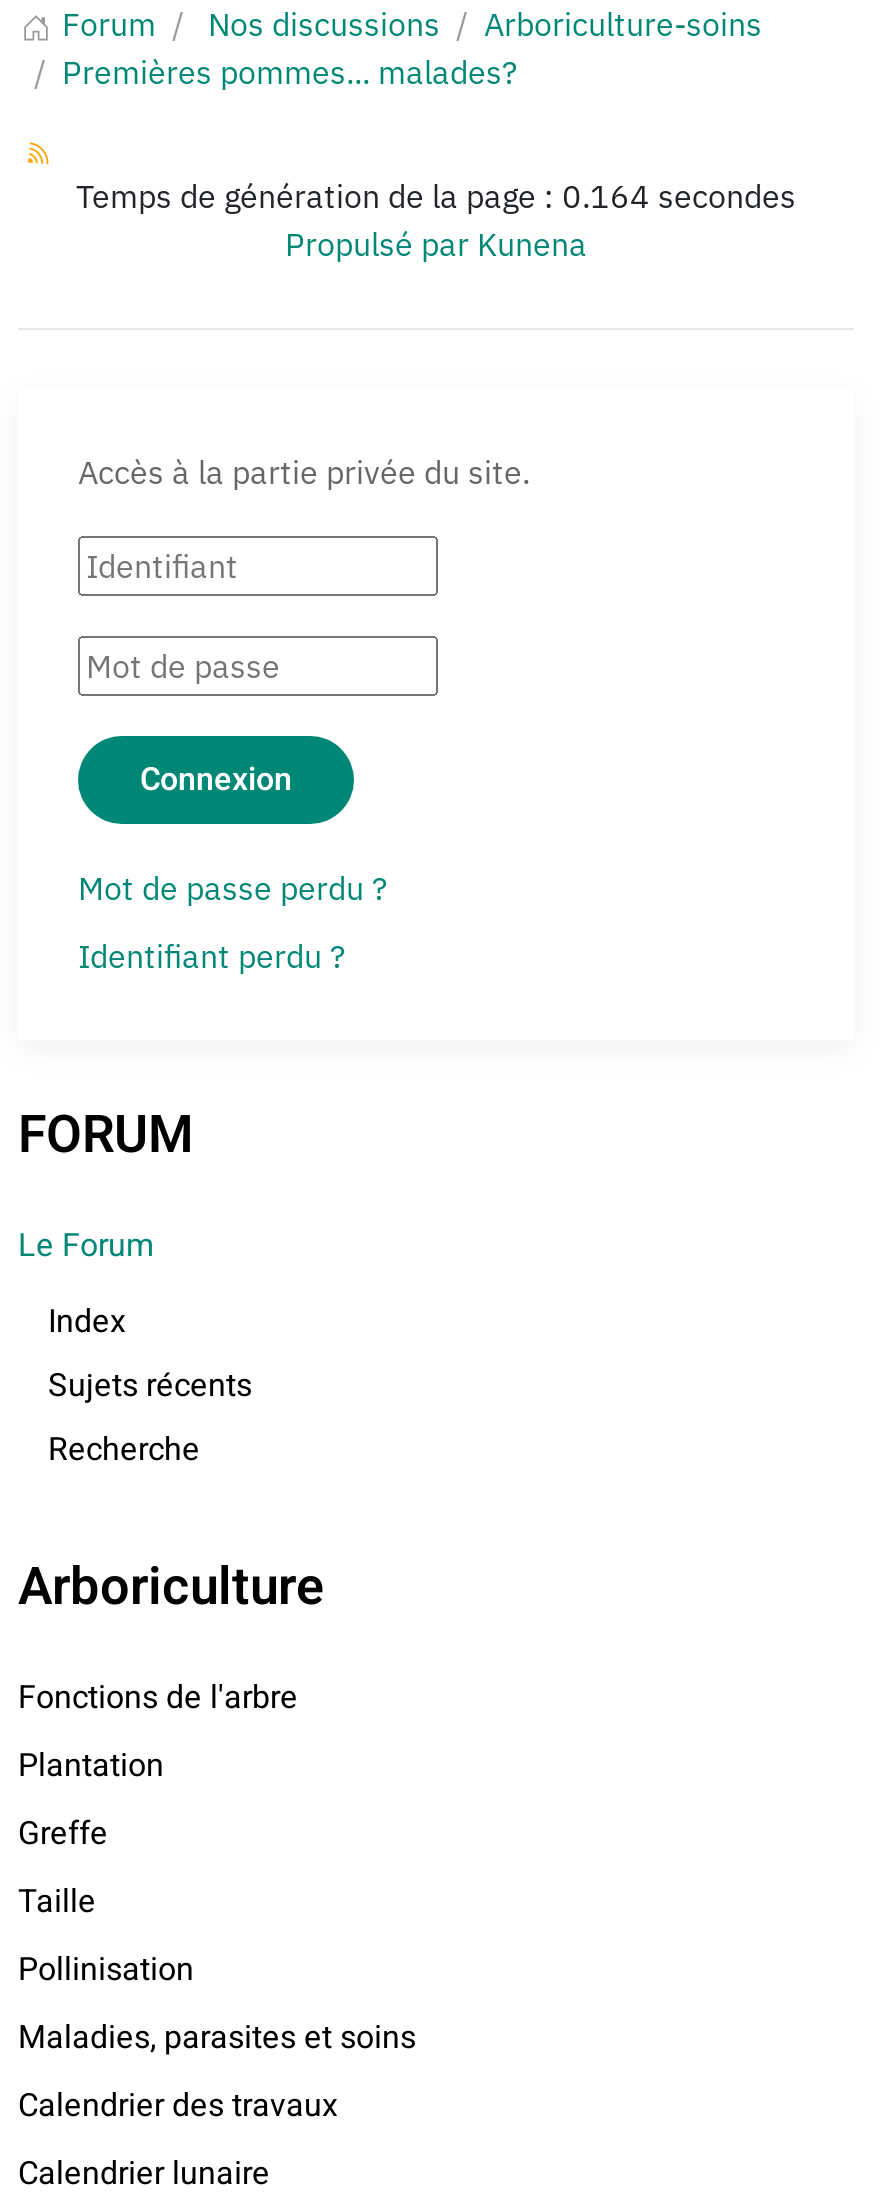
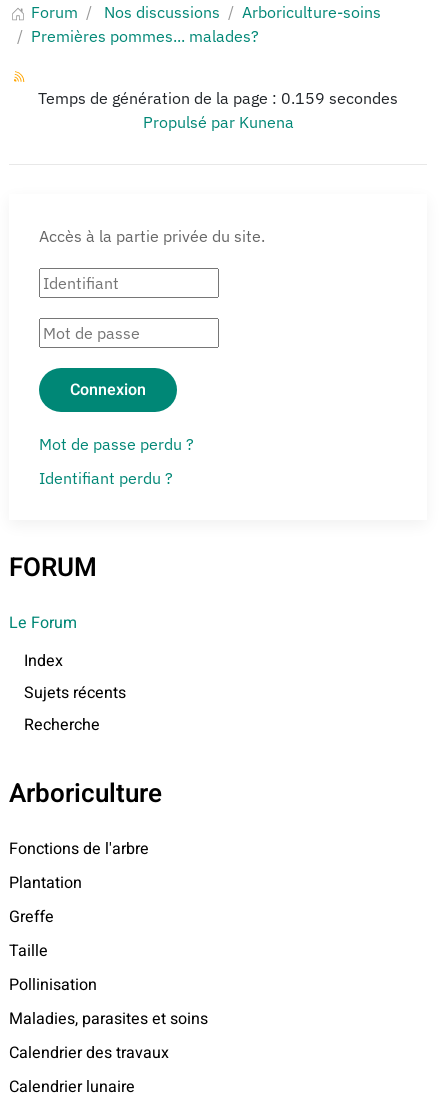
- Temps de génération de la page : 0.164 secondes
+ Temps de génération de la page : 0.159 secondes
